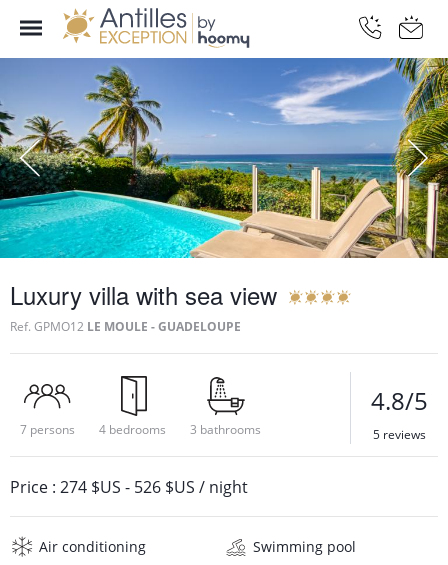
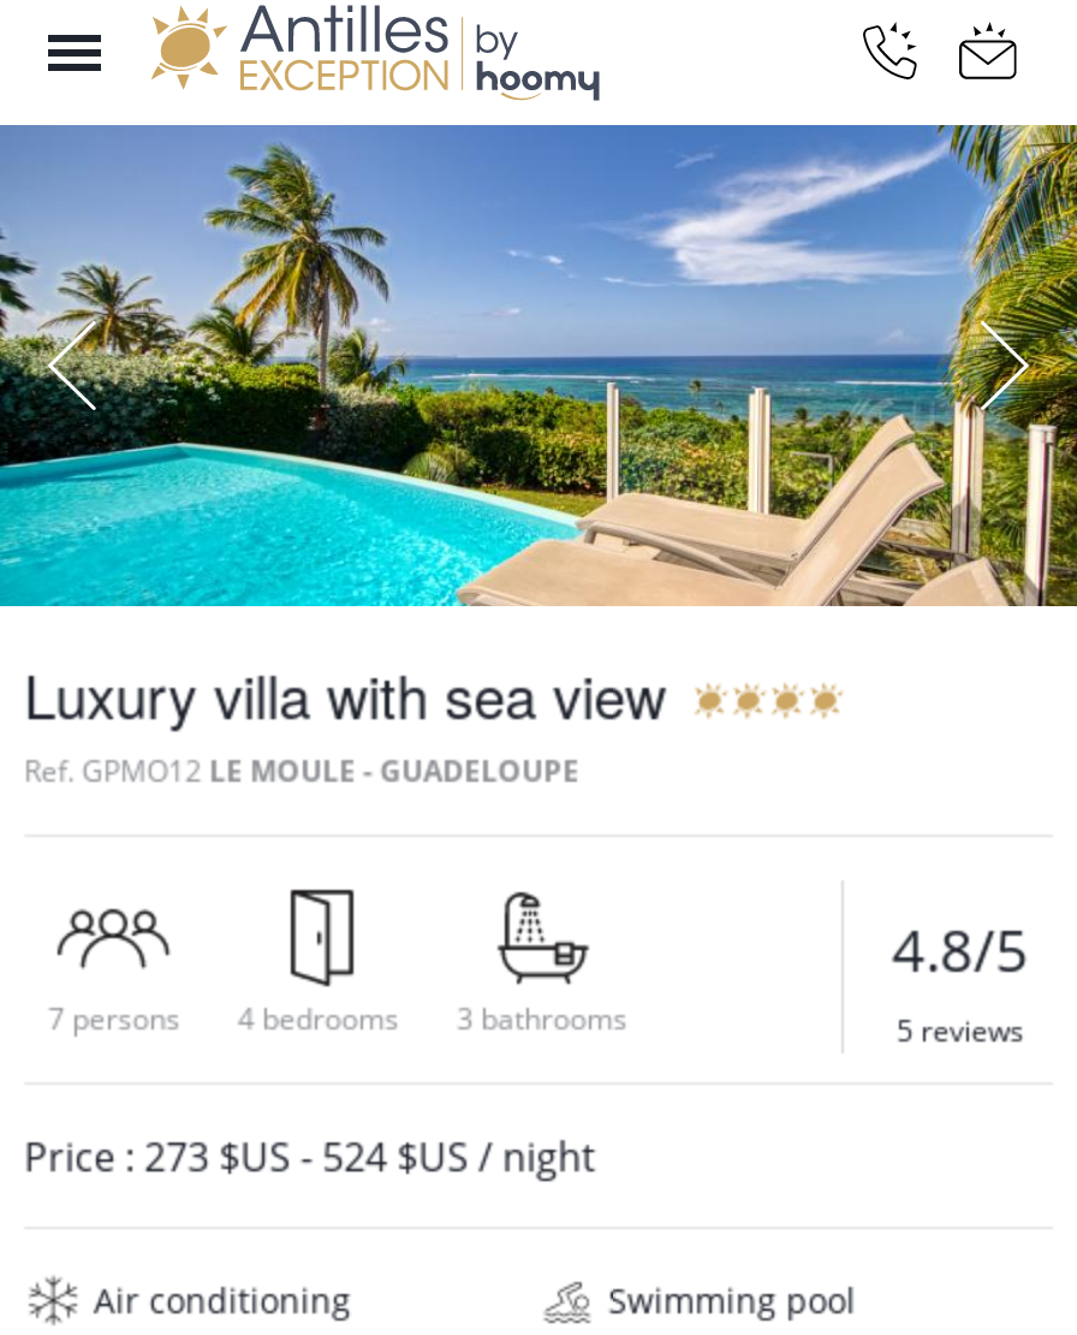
- Price : 274 $US - 526 $US / night
+ Price : 273 $US - 524 $US / night
